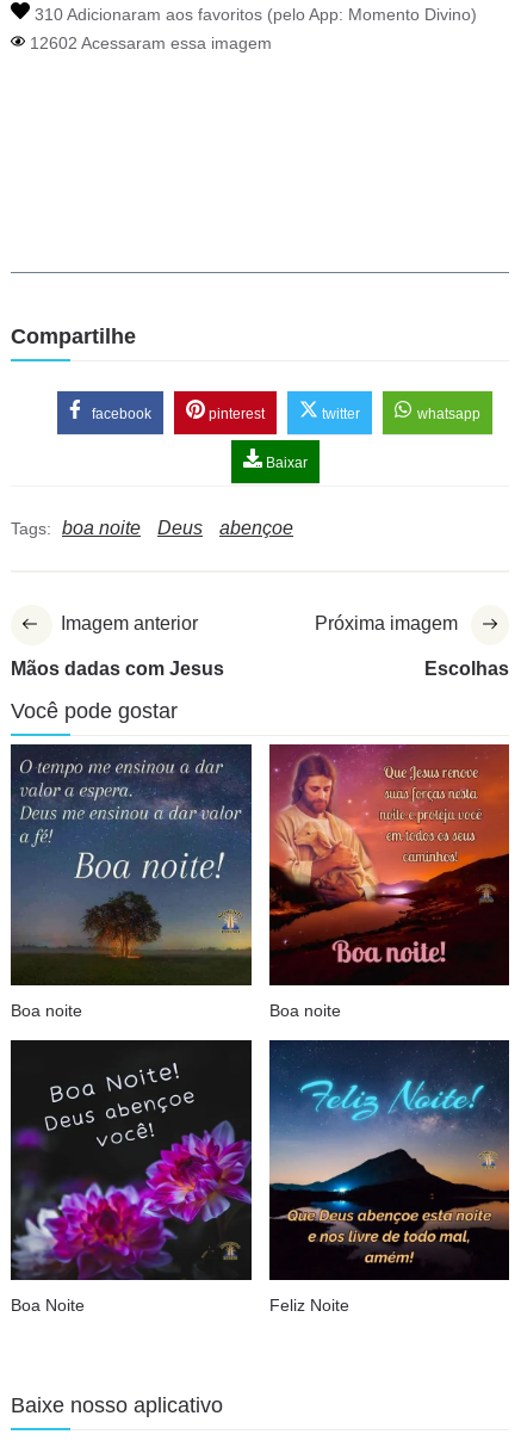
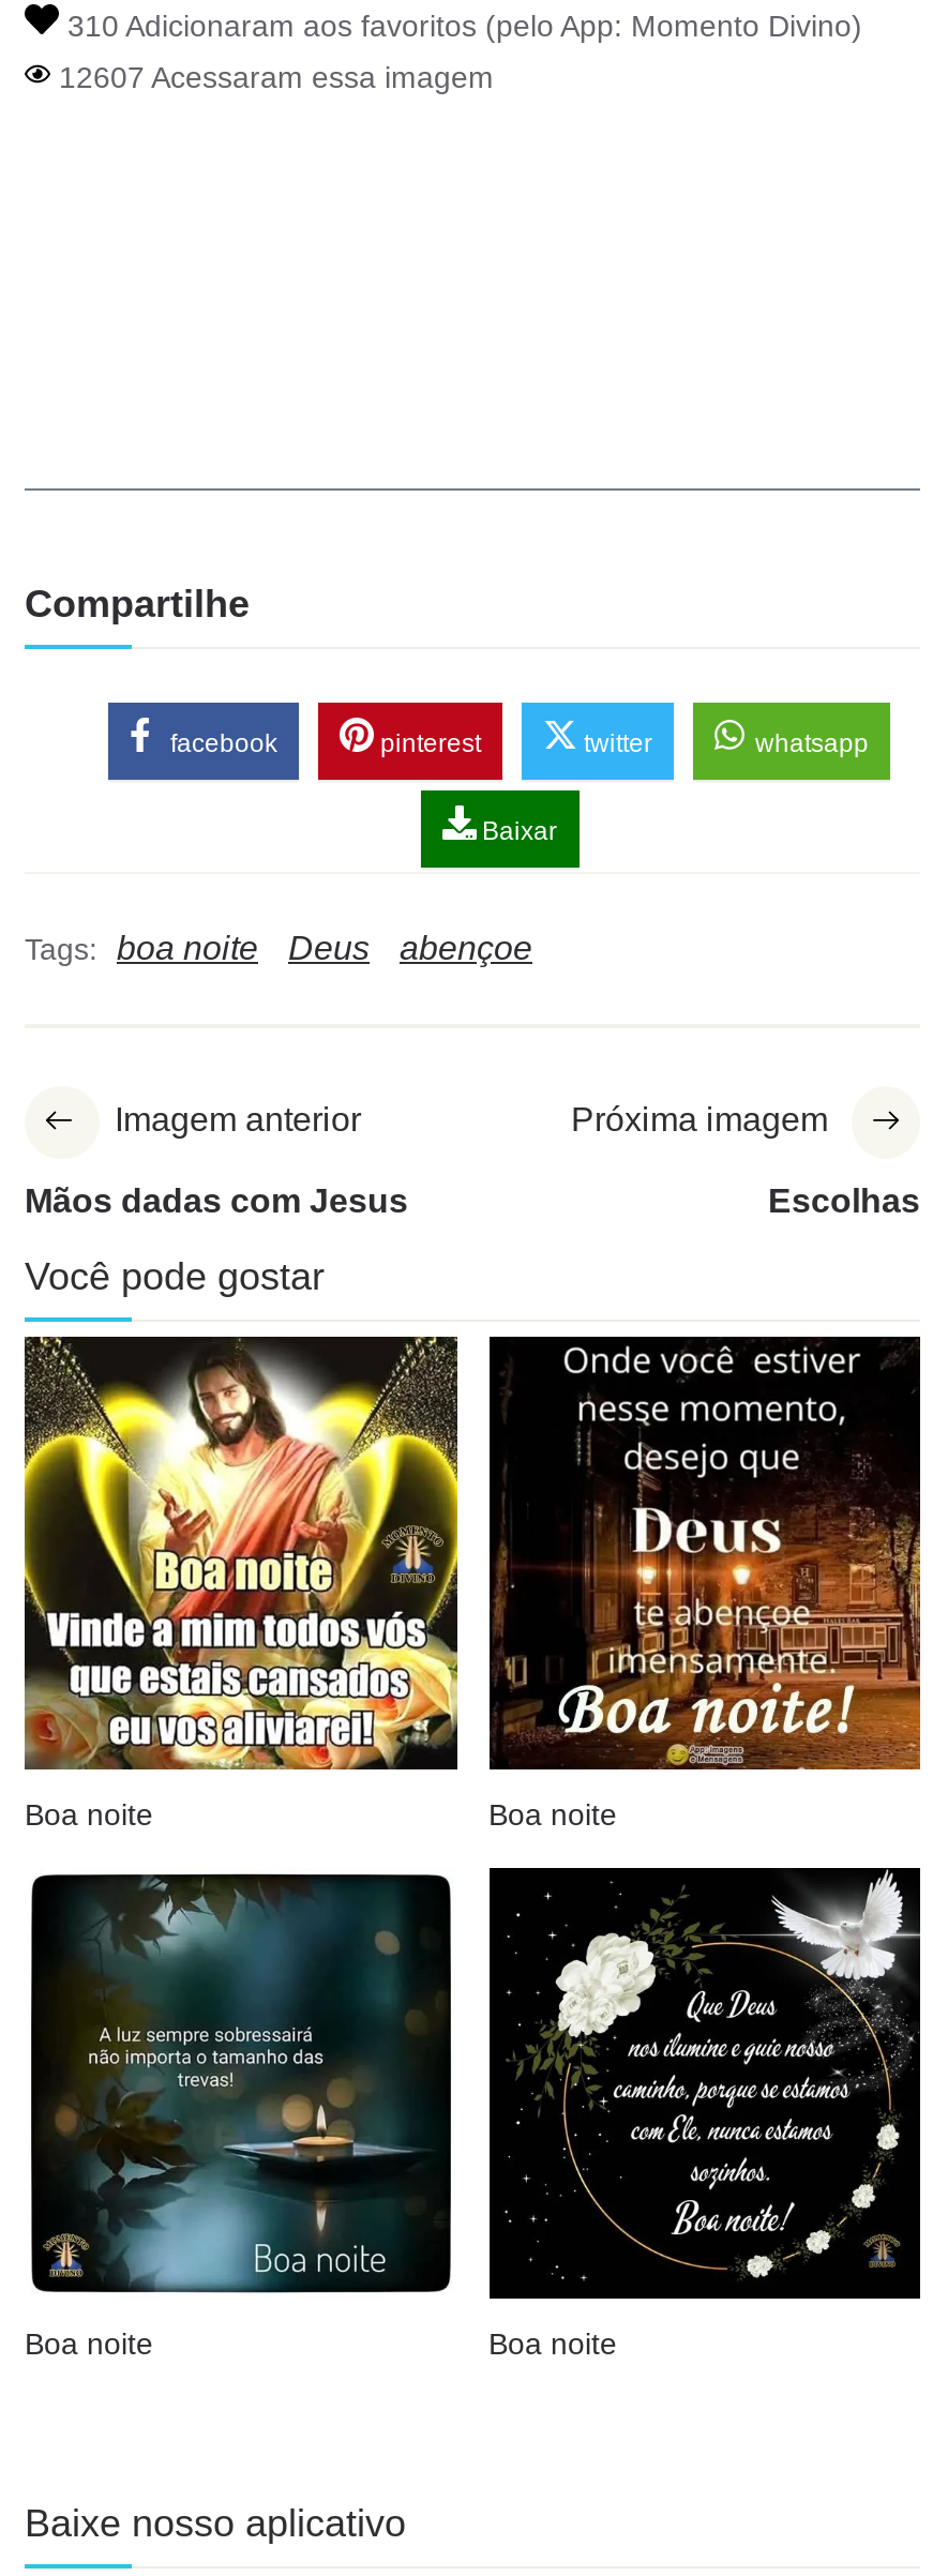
- 12602 Acessaram essa imagem
+ 12607 Acessaram essa imagem

- [image]
+ [image]

- [image]
+ [image]

- [image]
- Boa Noite
- Feliz Noite
+ [image]
+ Boa noite
+ Boa noite

- [image]
+ [image]
